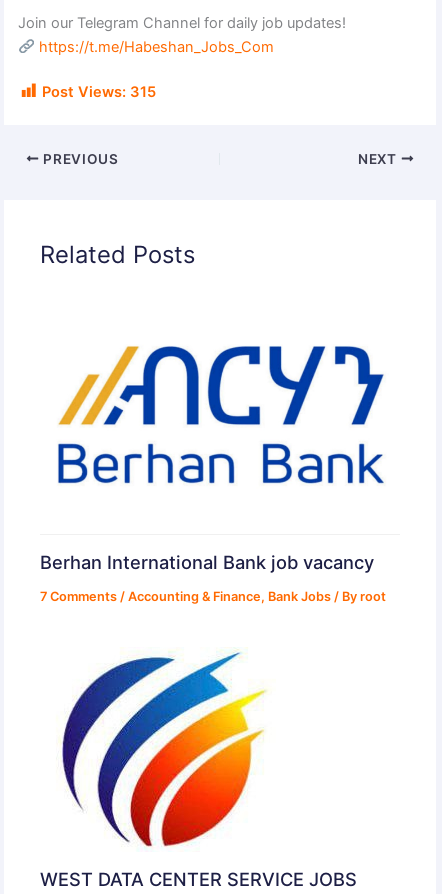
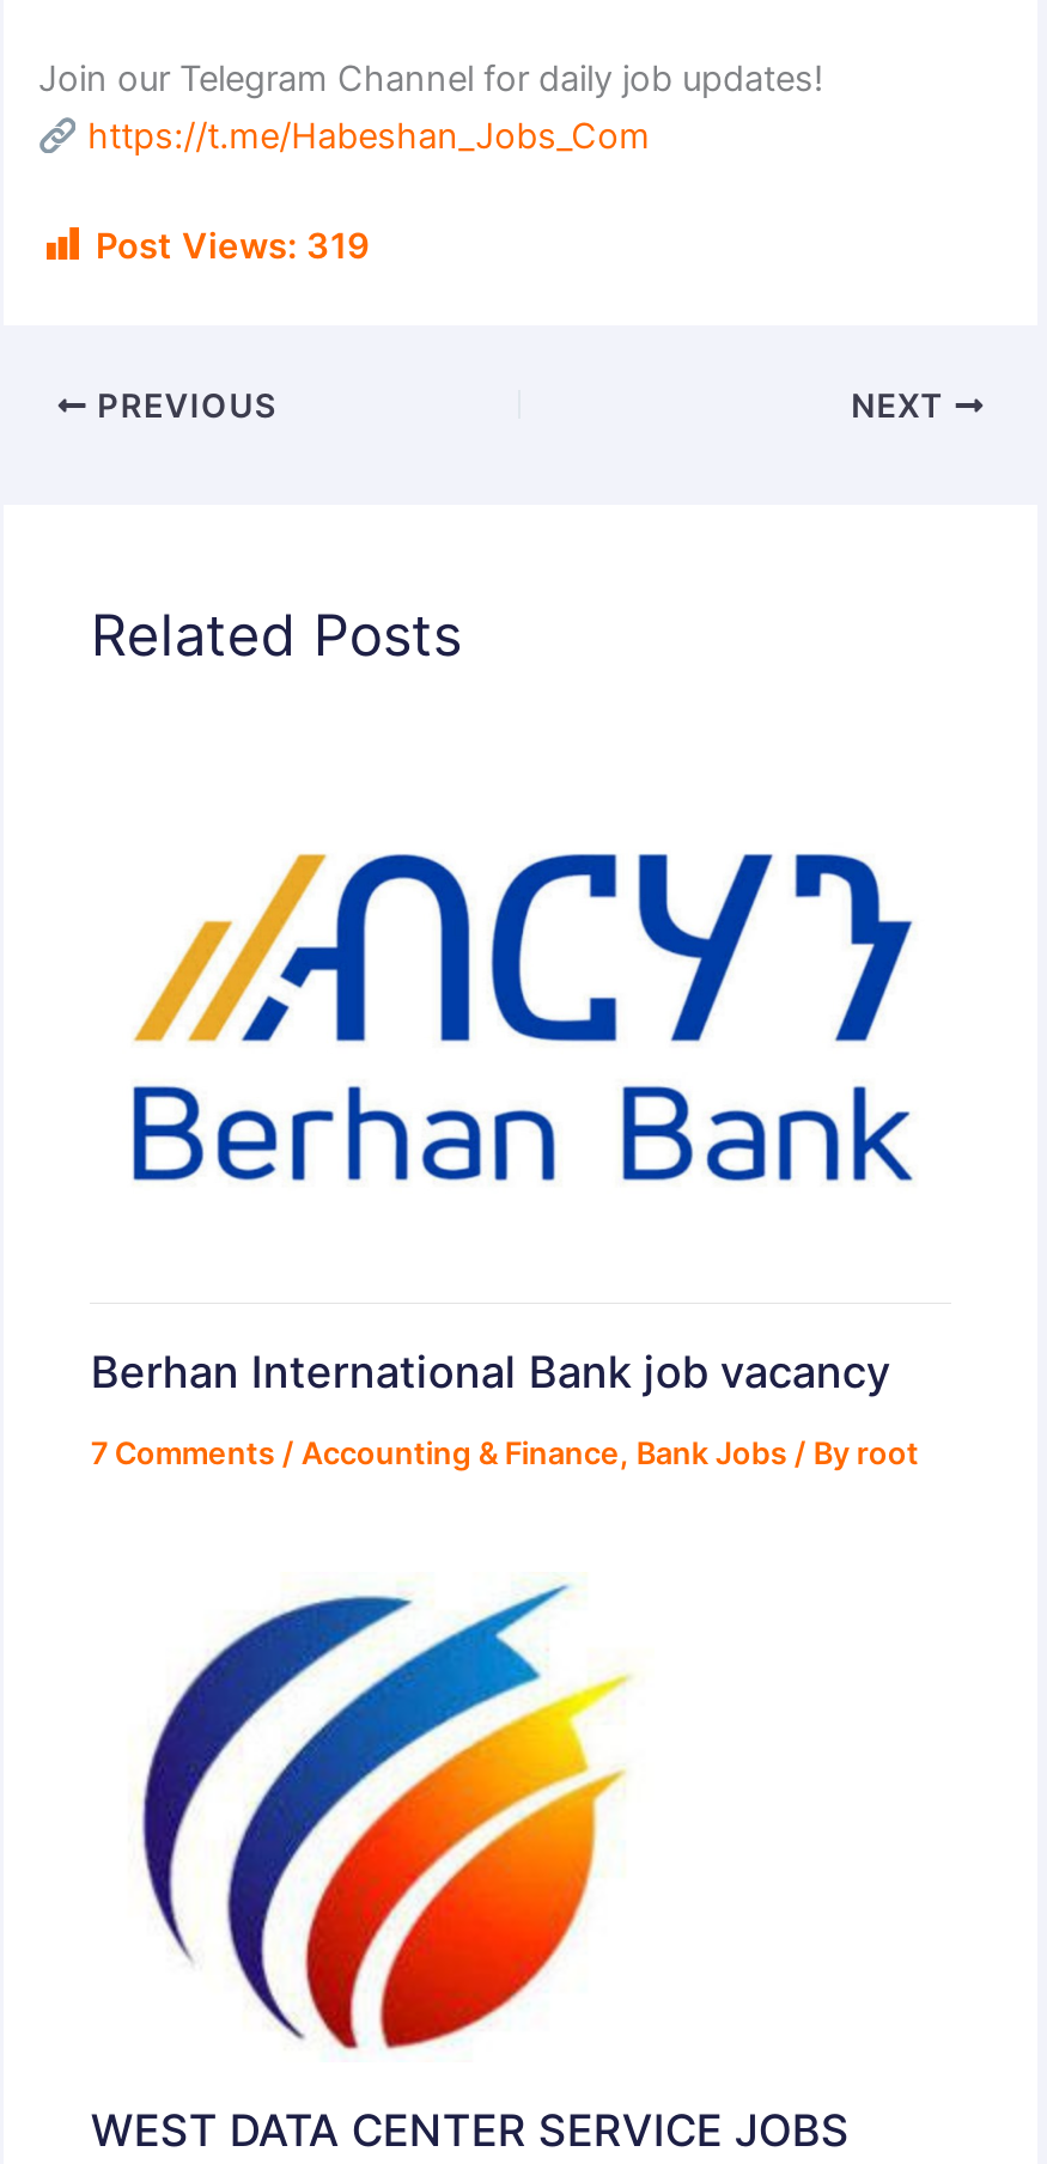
- Post Views: 315
+ Post Views: 319
